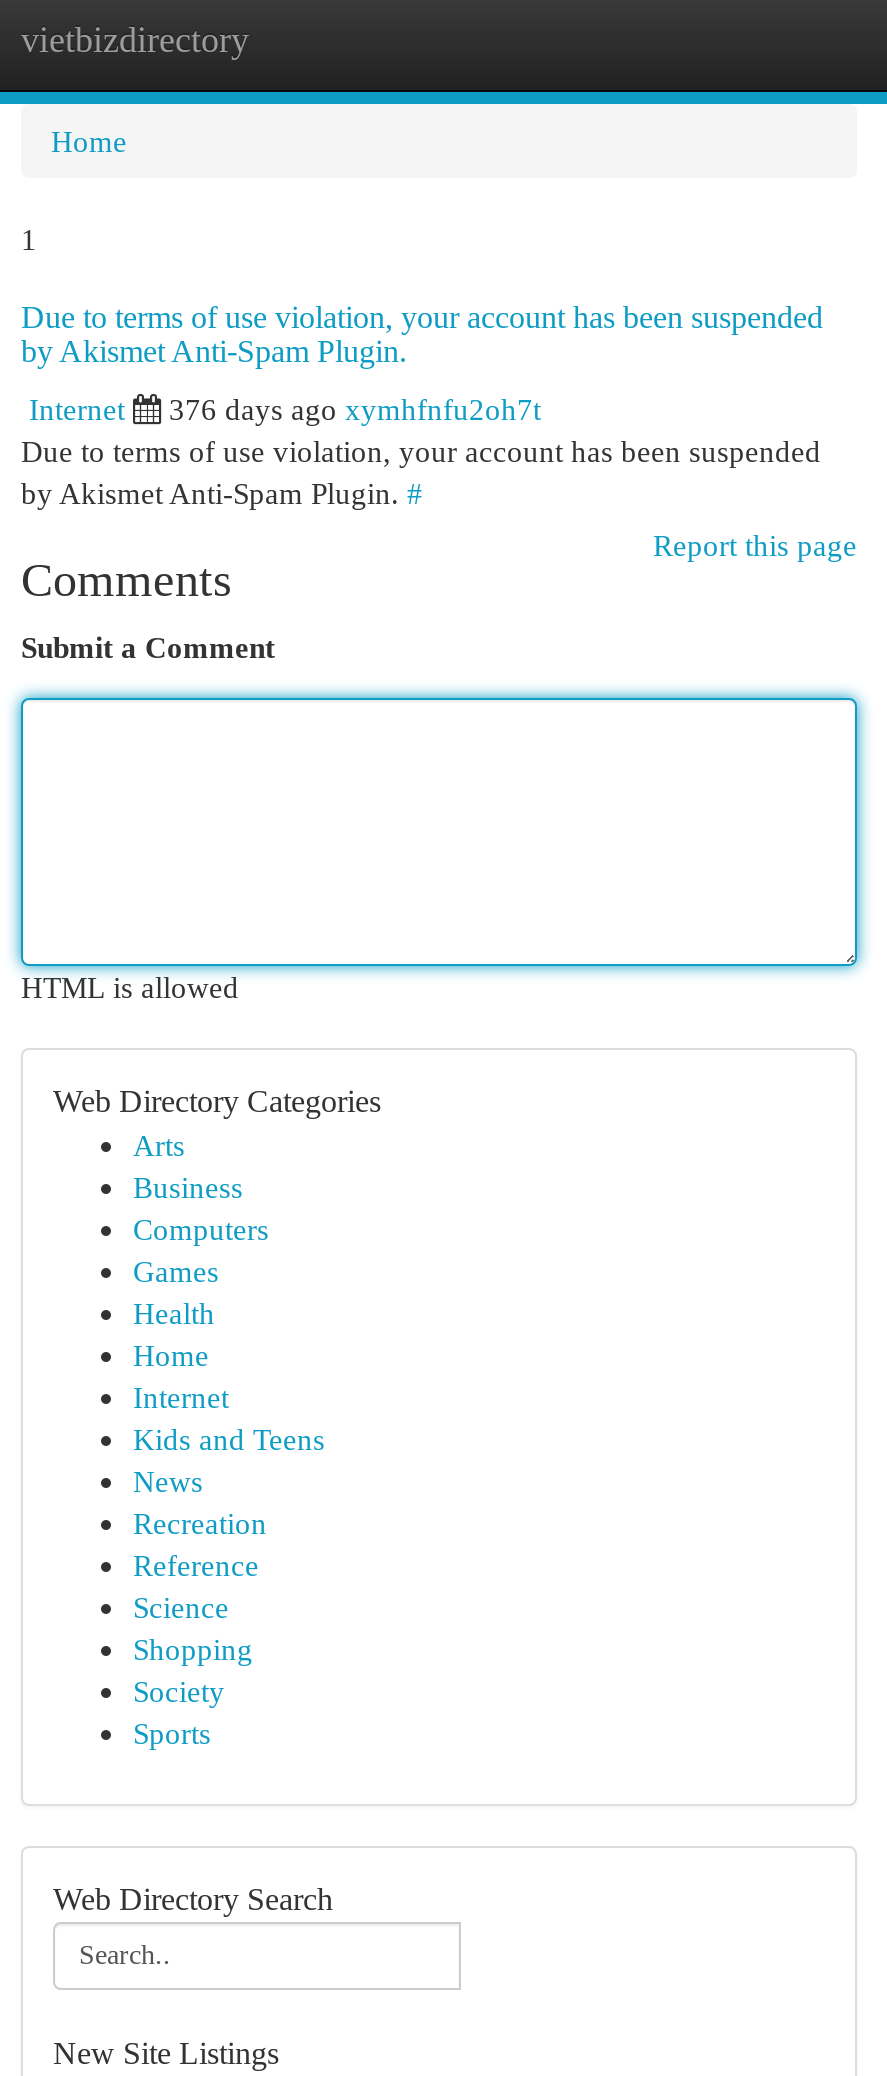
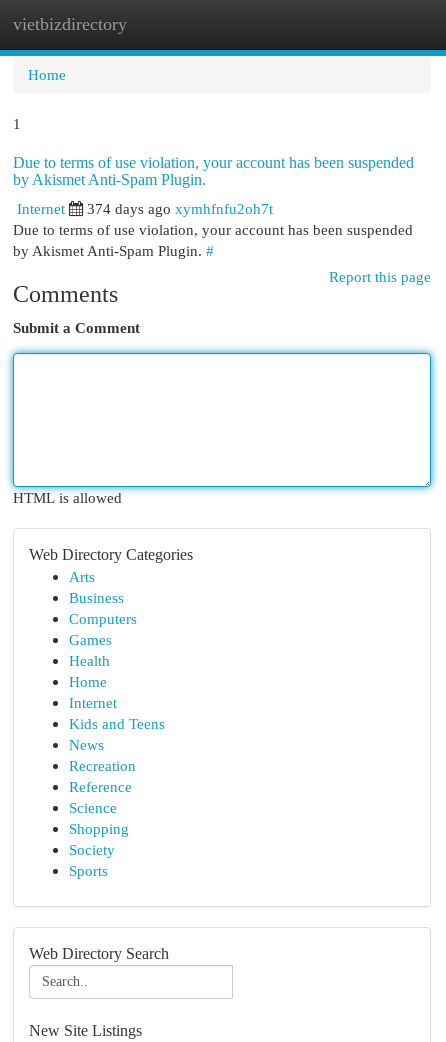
- 376 days ago xymhfnfu2oh7t
+ 374 days ago xymhfnfu2oh7t
